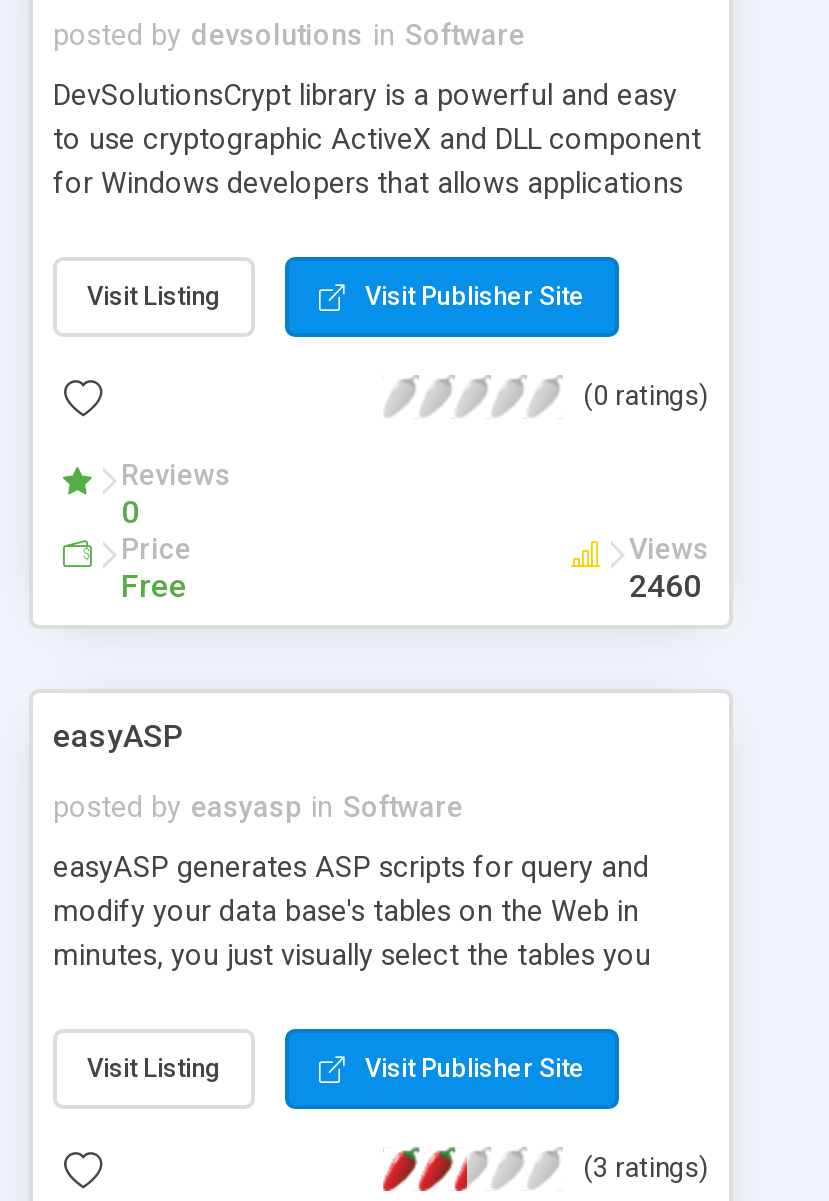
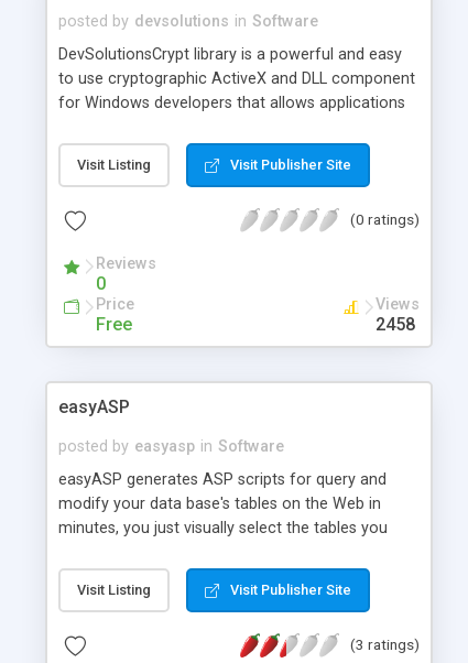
- 2460
+ 2458
